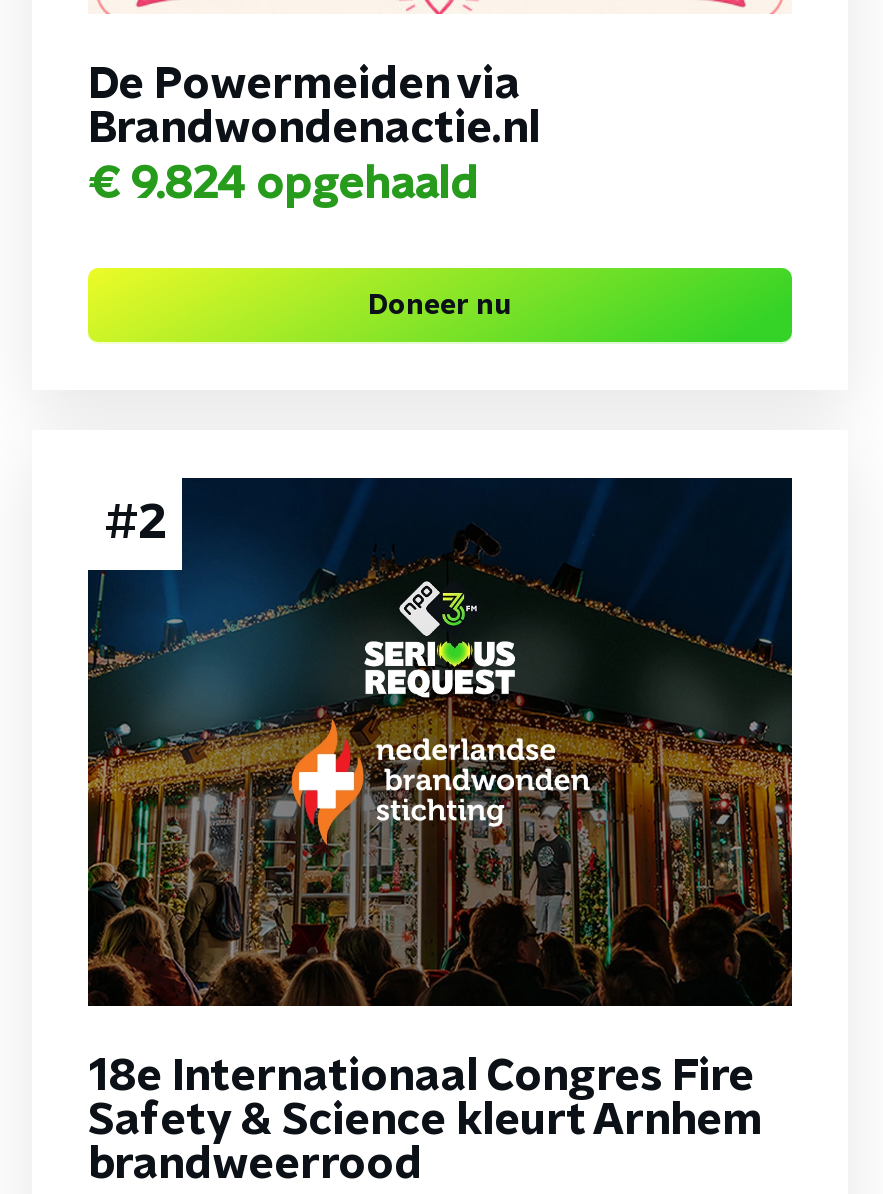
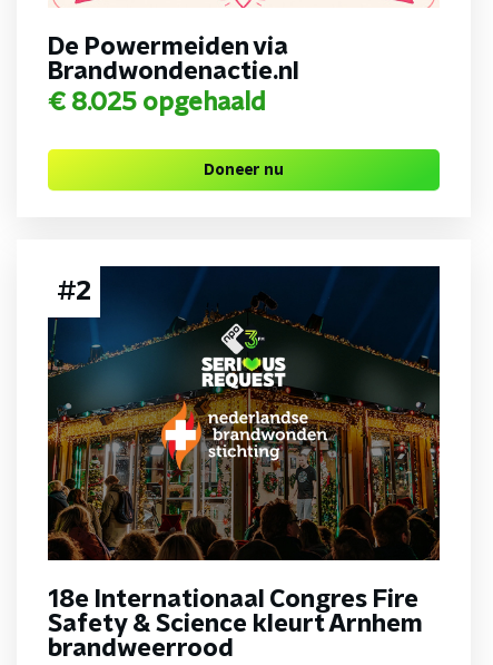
- € 9.824 opgehaald
+ € 8.025 opgehaald
